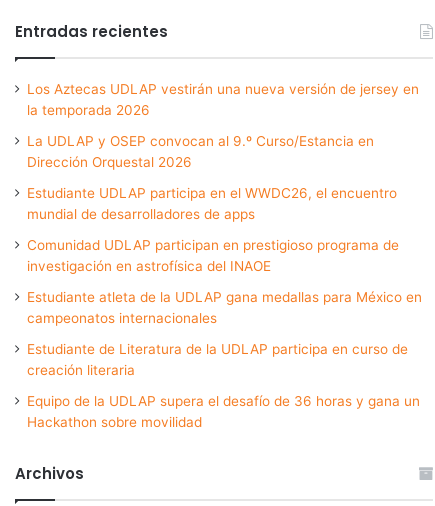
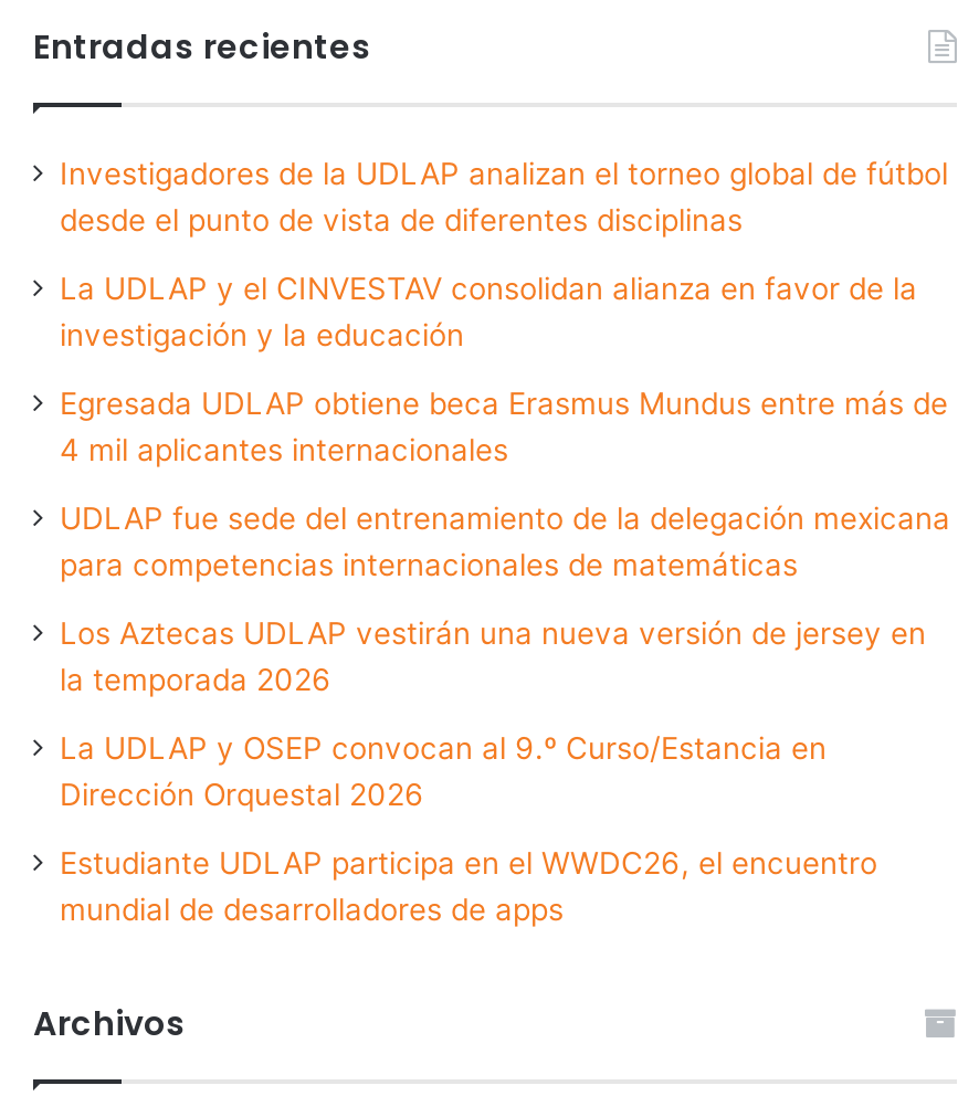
+ Investigadores de la UDLAP analizan el torneo global de fútbol
+ desde el punto de vista de diferentes disciplinas
+ La UDLAP y el CINVESTAV consolidan alianza en favor de la
+ investigación y la educación
+ Egresada UDLAP obtiene beca Erasmus Mundus entre más de
+ 4 mil aplicantes internacionales
+ UDLAP fue sede del entrenamiento de la delegación mexicana
+ para competencias internacionales de matemáticas

moved down: Los Aztecas UDLAP vestirán una nueva versión de jersey en | la temporada 2026 | La UDLAP y OSEP convocan al 9.º Curso/Estancia en | Dirección Orquestal 2026 | Estudiante UDLAP participa en el WWDC26, el encuentro | mundial de desarrolladores de apps

- Comunidad UDLAP participan en prestigioso programa de
- investigación en astrofísica del INAOE
- Estudiante atleta de la UDLAP gana medallas para México en
- campeonatos internacionales
- Estudiante de Literatura de la UDLAP participa en curso de
- creación literaria
- Equipo de la UDLAP supera el desafío de 36 horas y gana un
- Hackathon sobre movilidad
